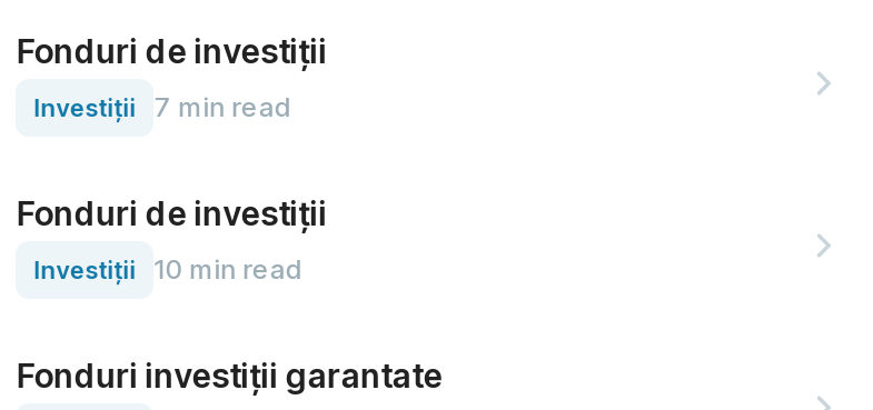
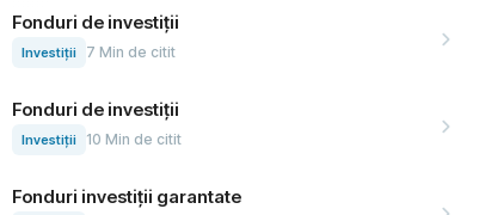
- Investiții 7 min read
+ Investiții 7 Min de citit

- Investiții 10 min read
+ Investiții 10 Min de citit
